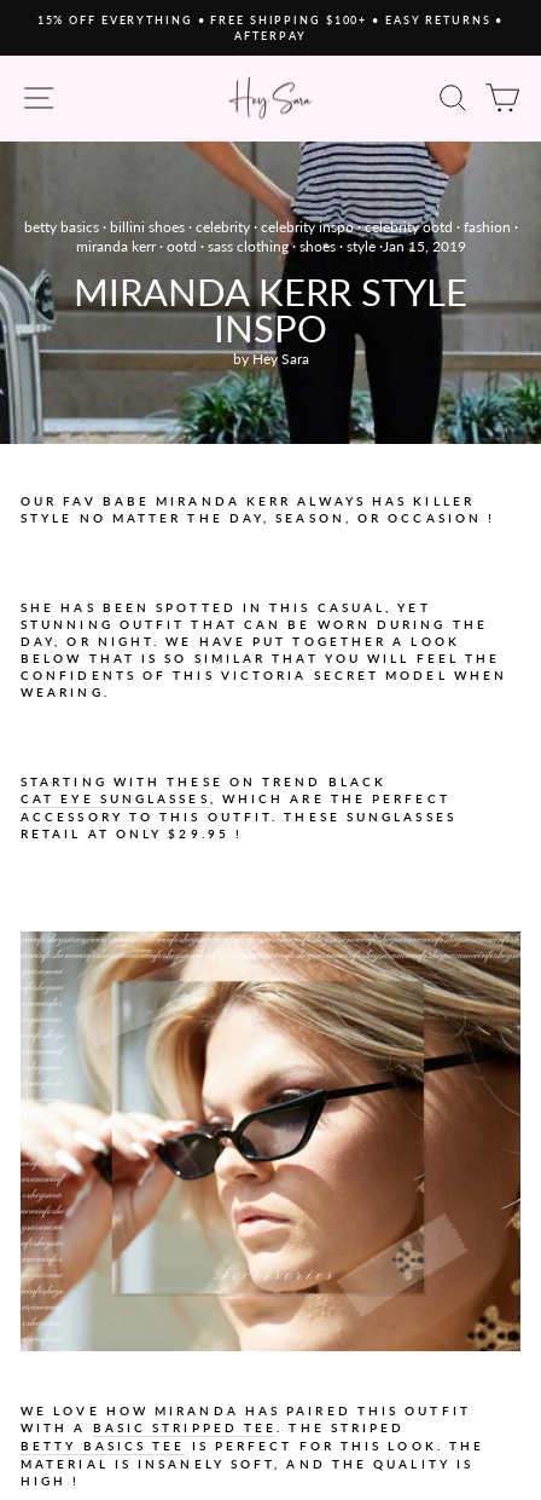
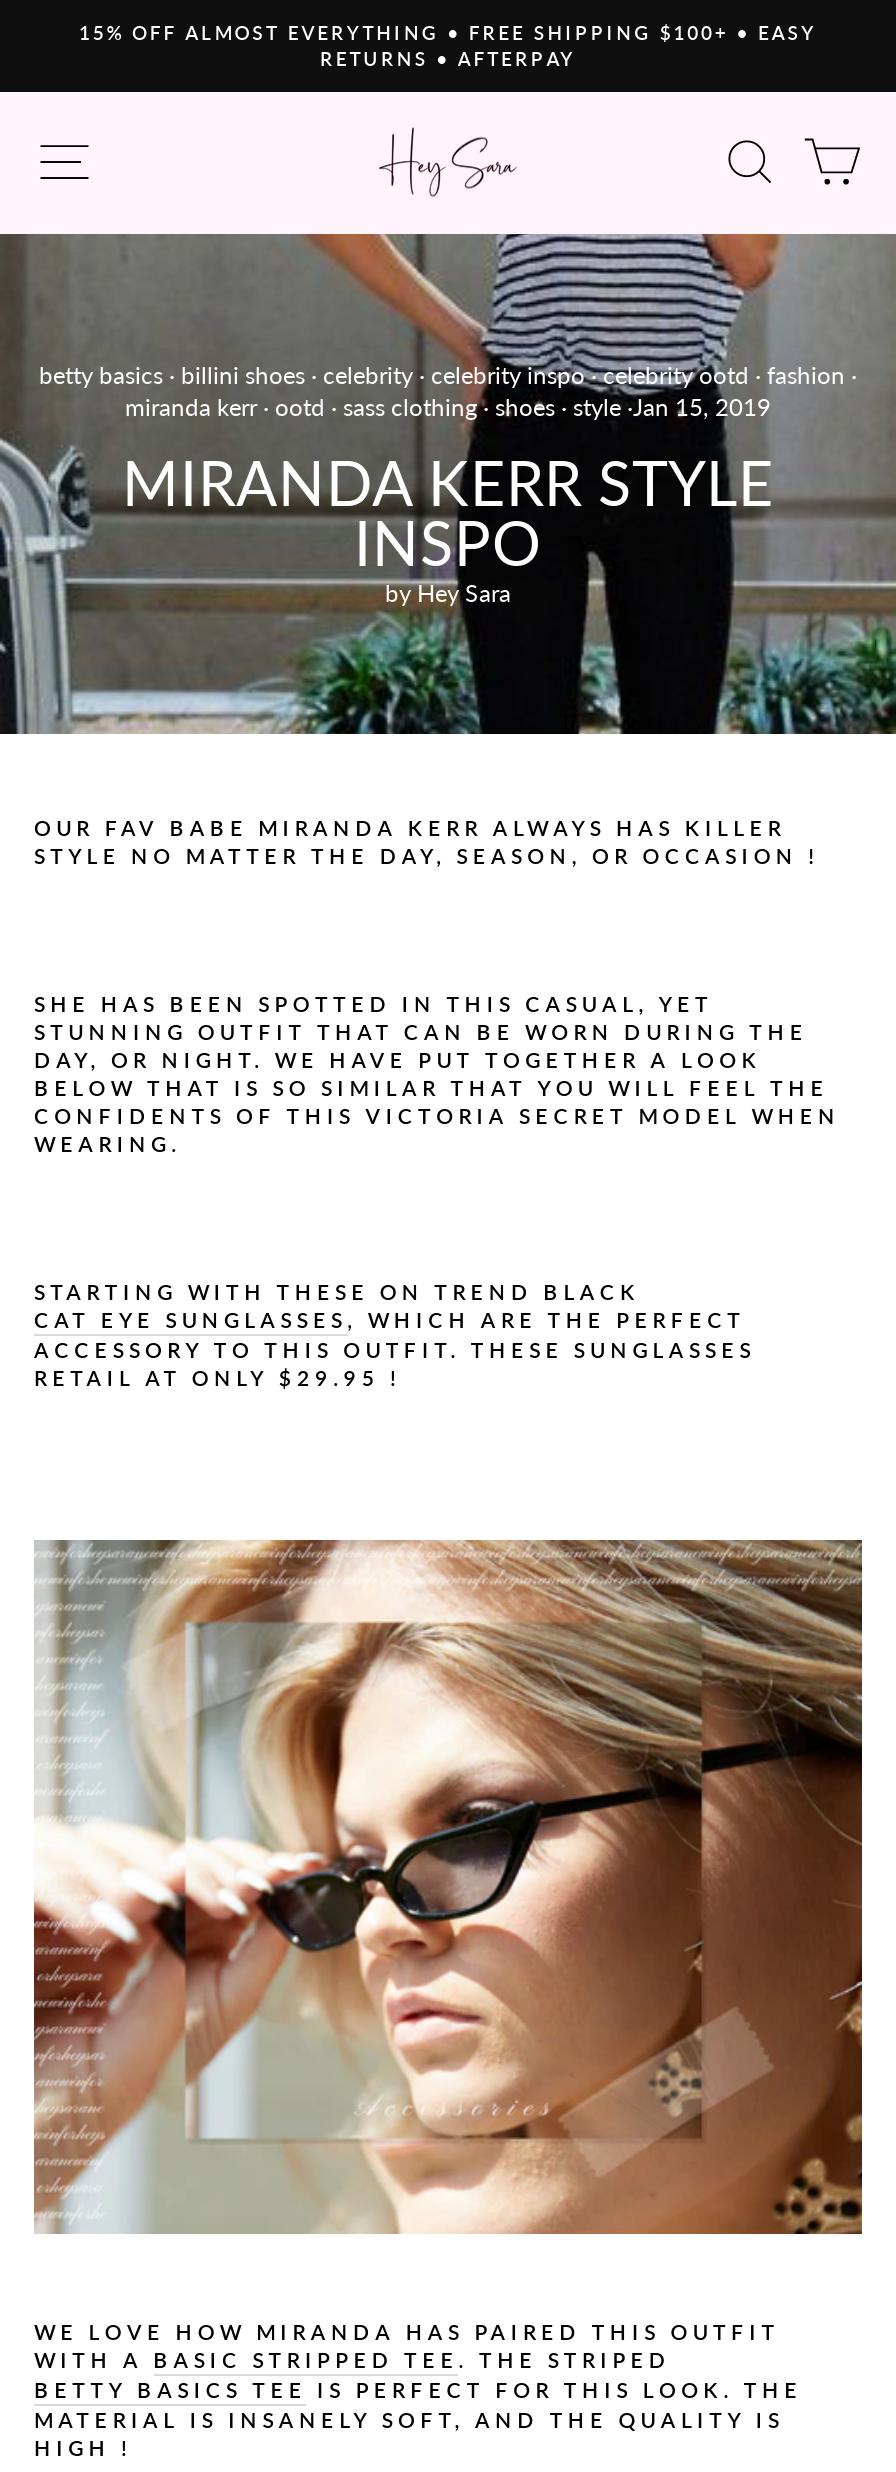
- 15% OFF EVERYTHING • FREE SHIPPING $100+ • EASY RETURNS •
- AFTERPAY
+ 15% OFF ALMOST EVERYTHING • FREE SHIPPING $100+ • EASY
+ RETURNS • AFTERPAY
